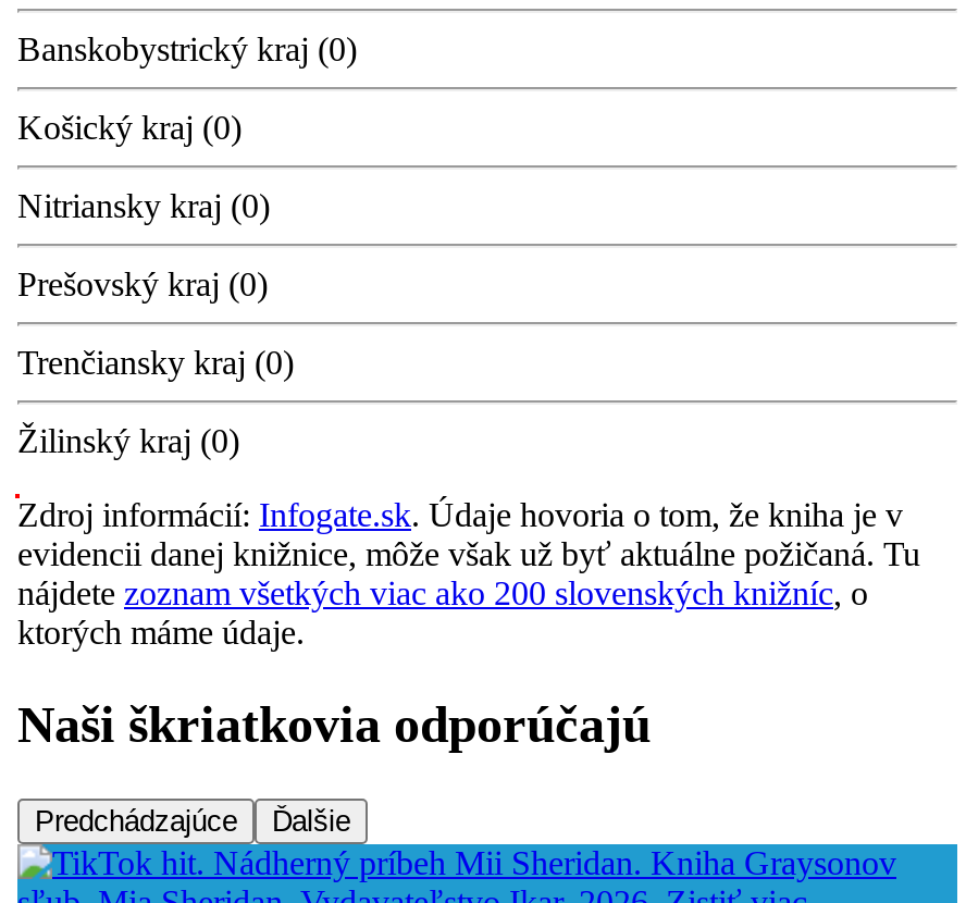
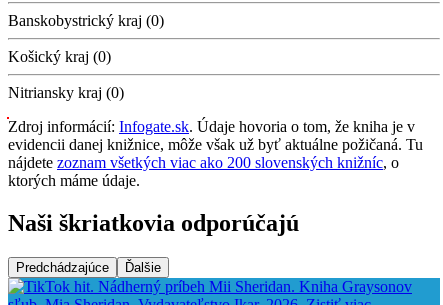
- Prešovský kraj (0)
- Trenčiansky kraj (0)
- Žilinský kraj (0)
